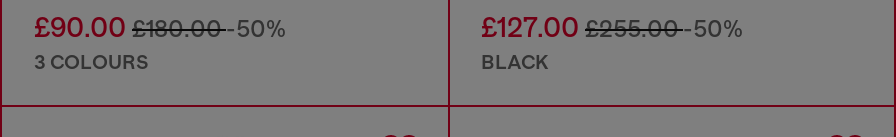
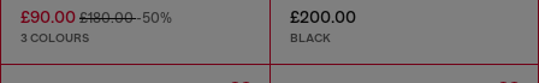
- £127.00 £255.00-50%
+ £200.00
